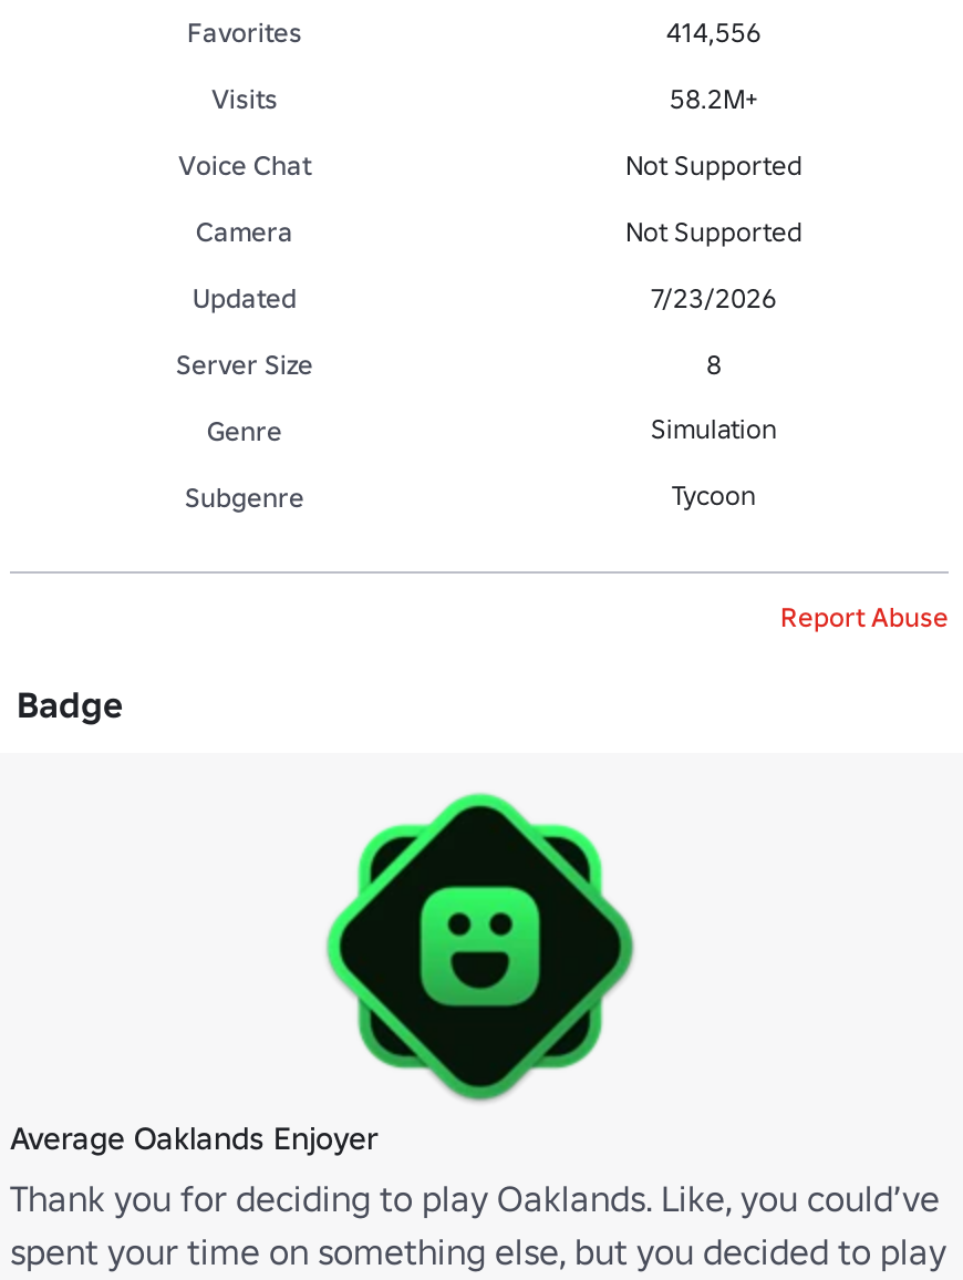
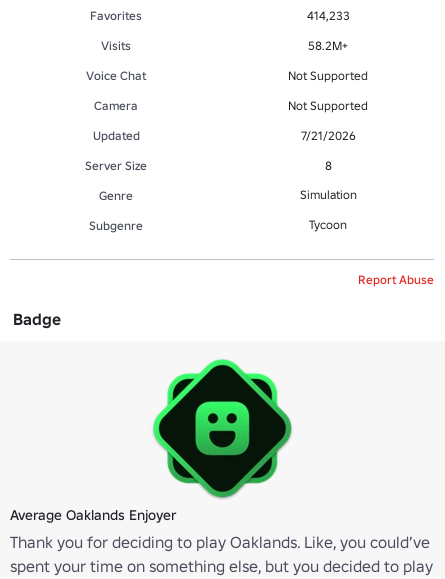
- 414,556
+ 414,233

- 7/23/2026
+ 7/21/2026
